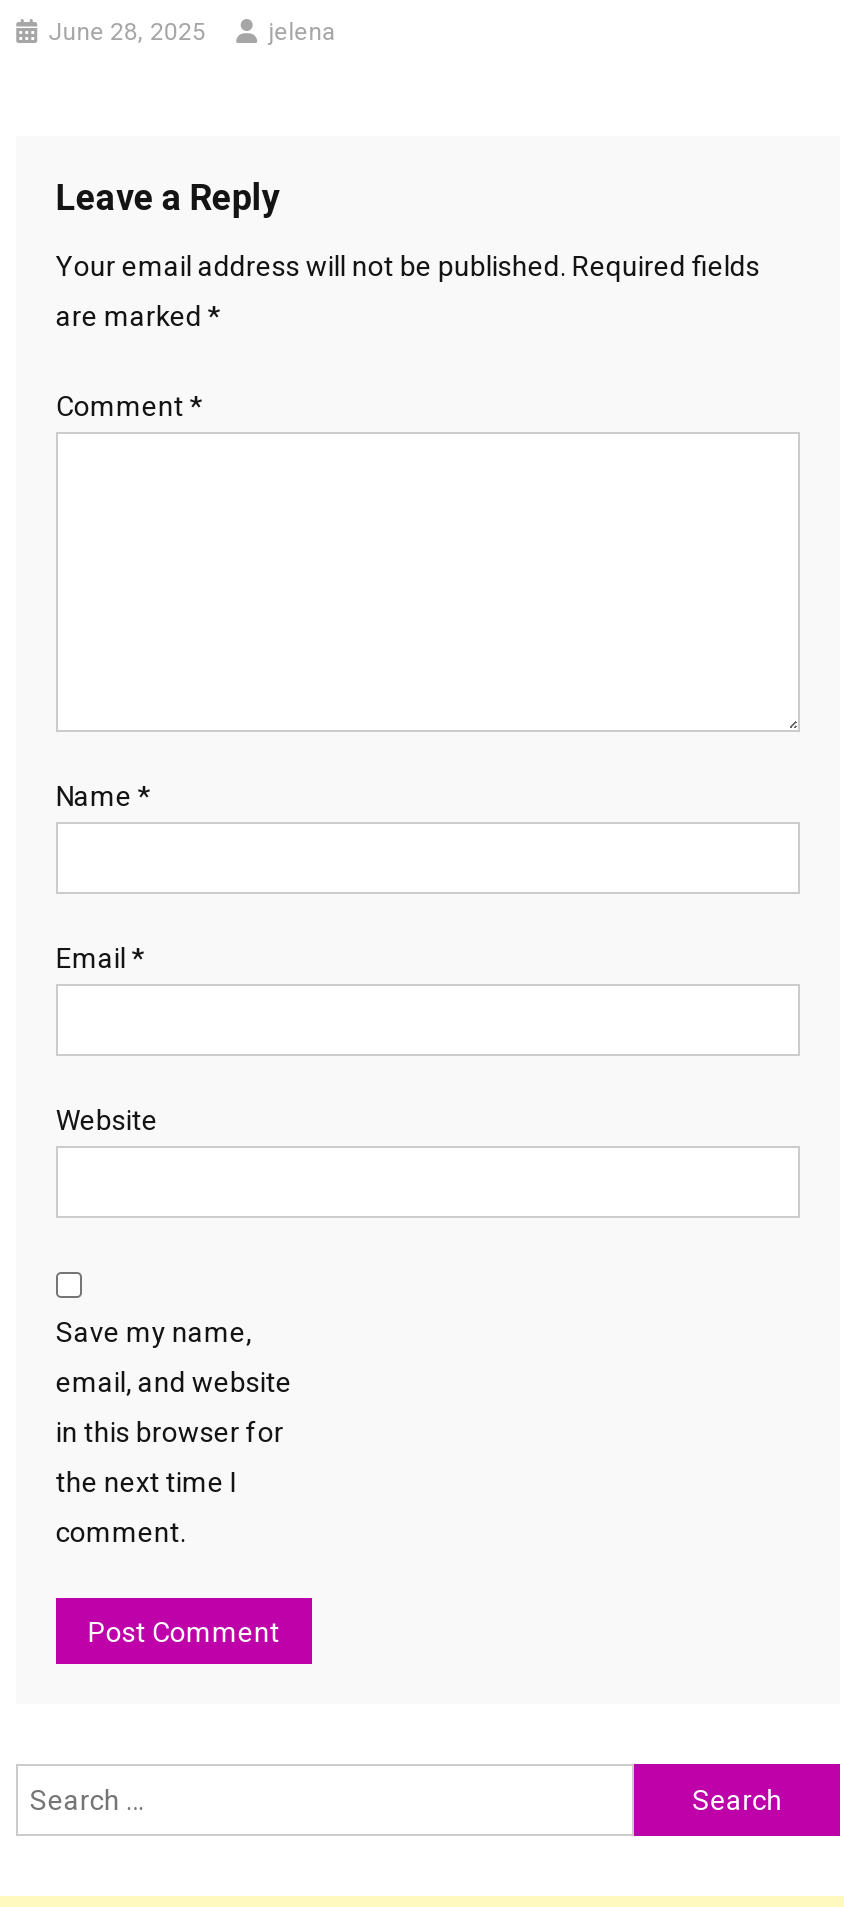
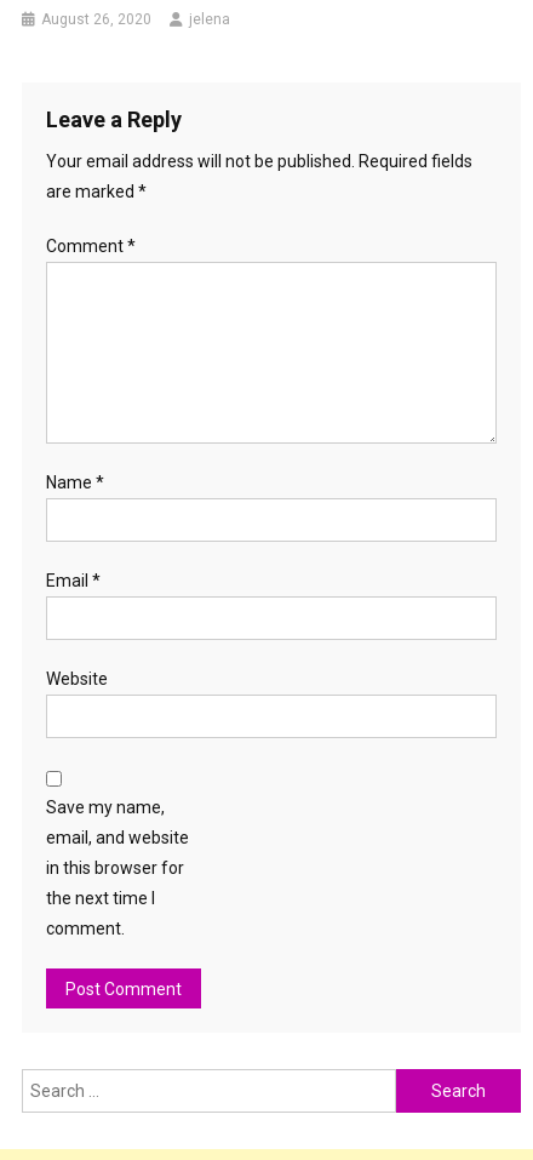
- June 28, 2025
+ August 26, 2020
